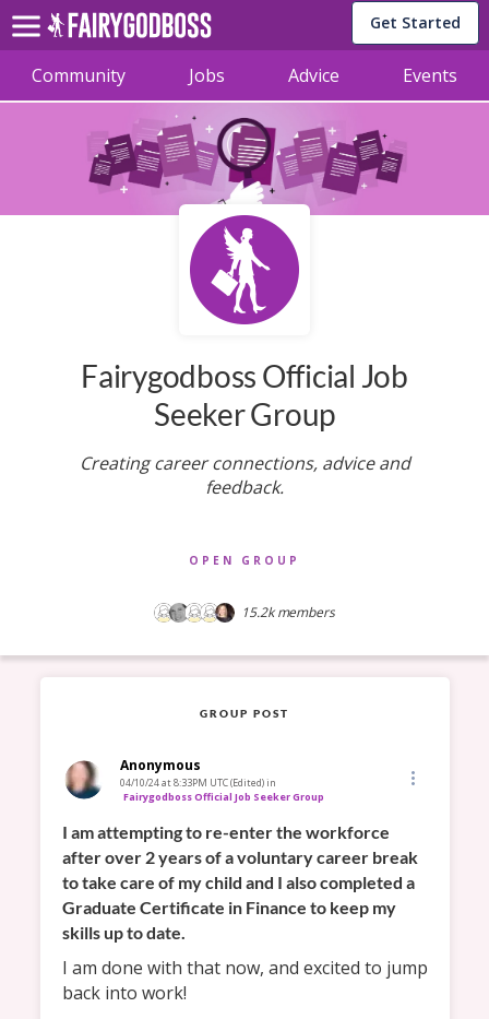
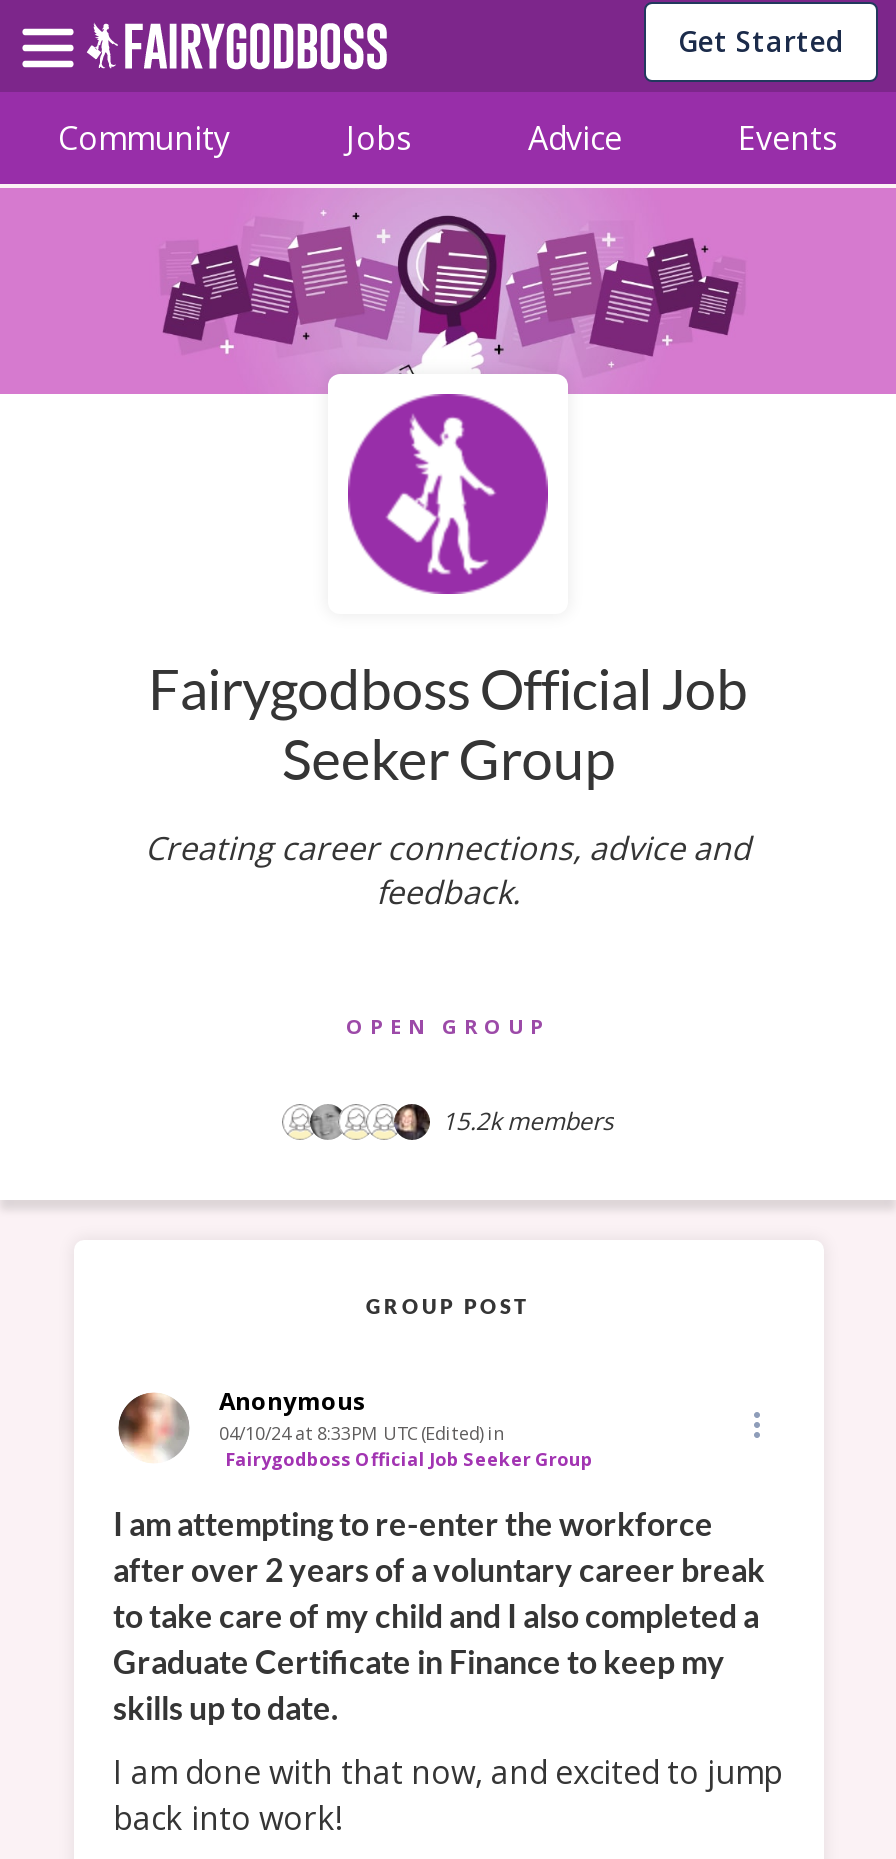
- [image]
+ [image]
